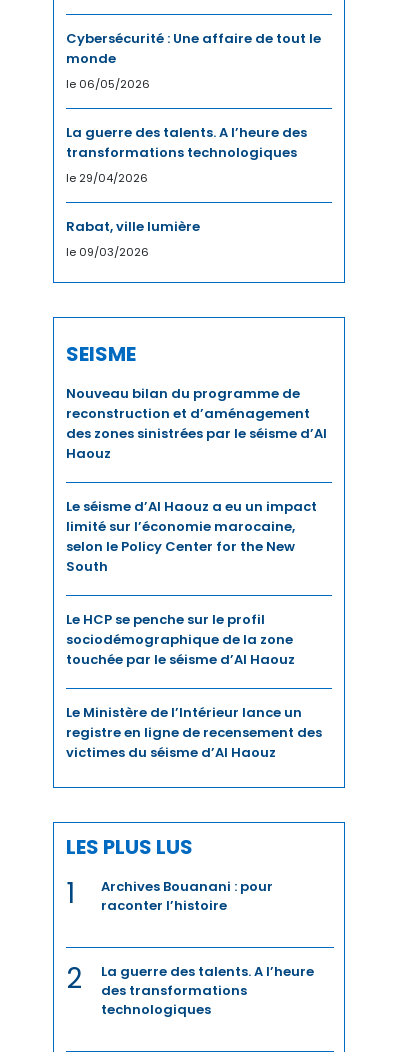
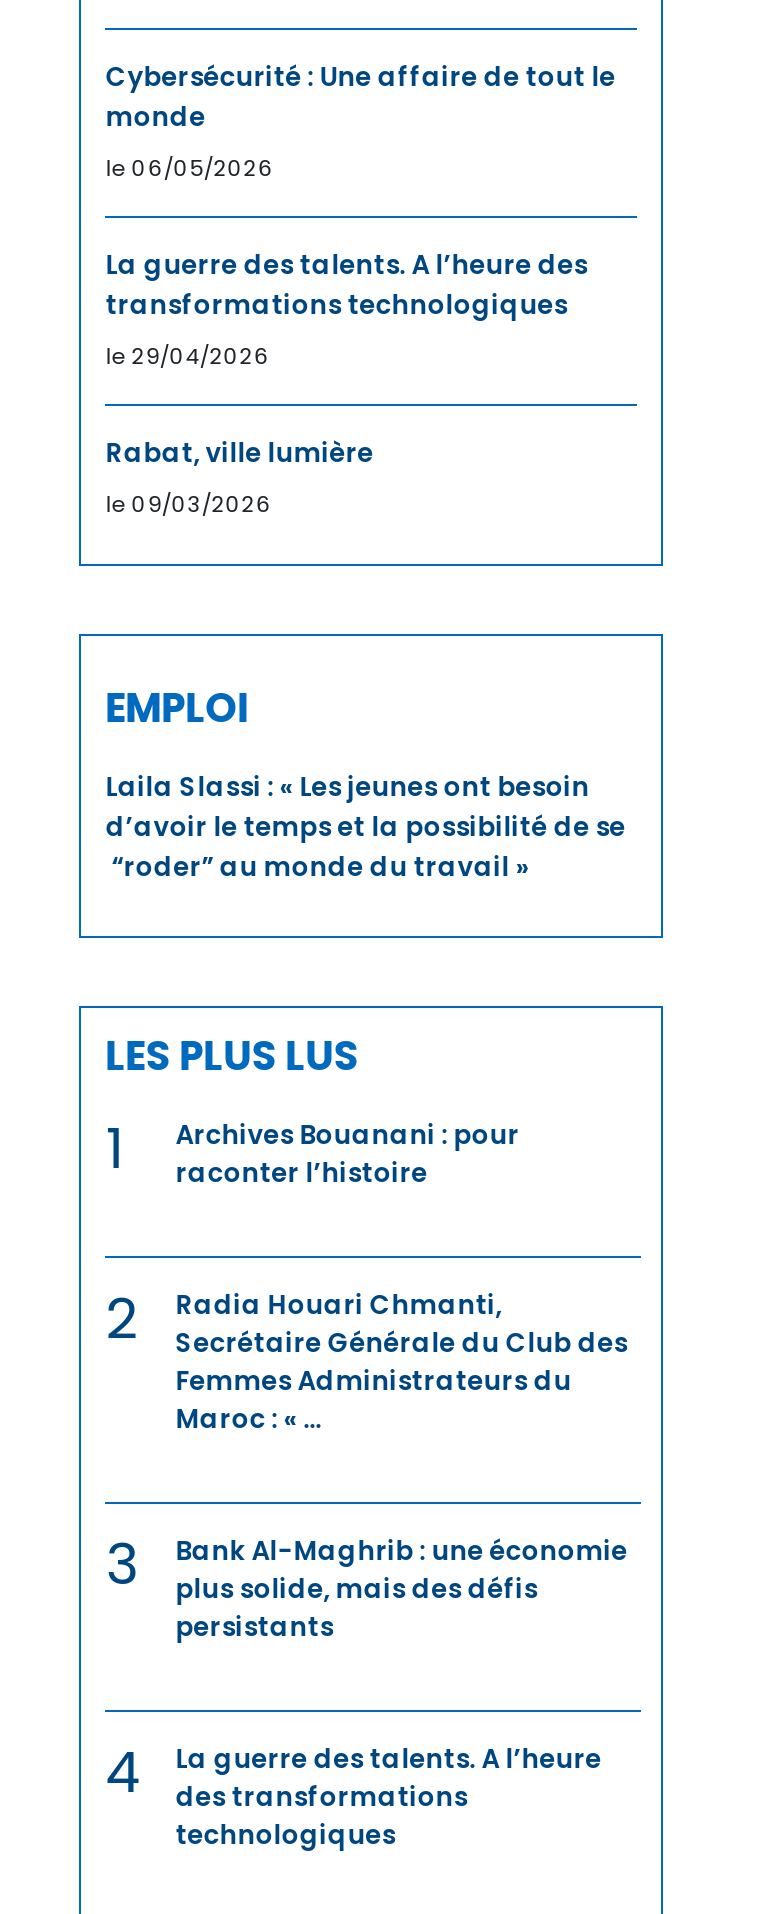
- SEISME
- Nouveau bilan du programme de
- reconstruction et d’aménagement
- des zones sinistrées par le séisme d’Al
- Haouz
- Le séisme d’Al Haouz a eu un impact
- limité sur l’économie marocaine,
- selon le Policy Center for the New
- South
- Le HCP se penche sur le profil
- sociodémographique de la zone
- touchée par le séisme d’Al Haouz
- Le Ministère de l’Intérieur lance un
- registre en ligne de recensement des
- victimes du séisme d’Al Haouz
+ EMPLOI
+ Laila Slassi : « Les jeunes ont besoin
+ d’avoir le temps et la possibilité de se
+ “roder” au monde du travail »

moved up: LES PLUS LUS | 1 | Archives Bouanani : pour | raconter l’histoire | 2

+ Radia Houari Chmanti,
+ Secrétaire Générale du Club des
+ Femmes Administrateurs du
+ Maroc : « ...
+ 3
+ Bank Al-Maghrib : une économie
+ plus solide, mais des défis
+ persistants
+ 4
